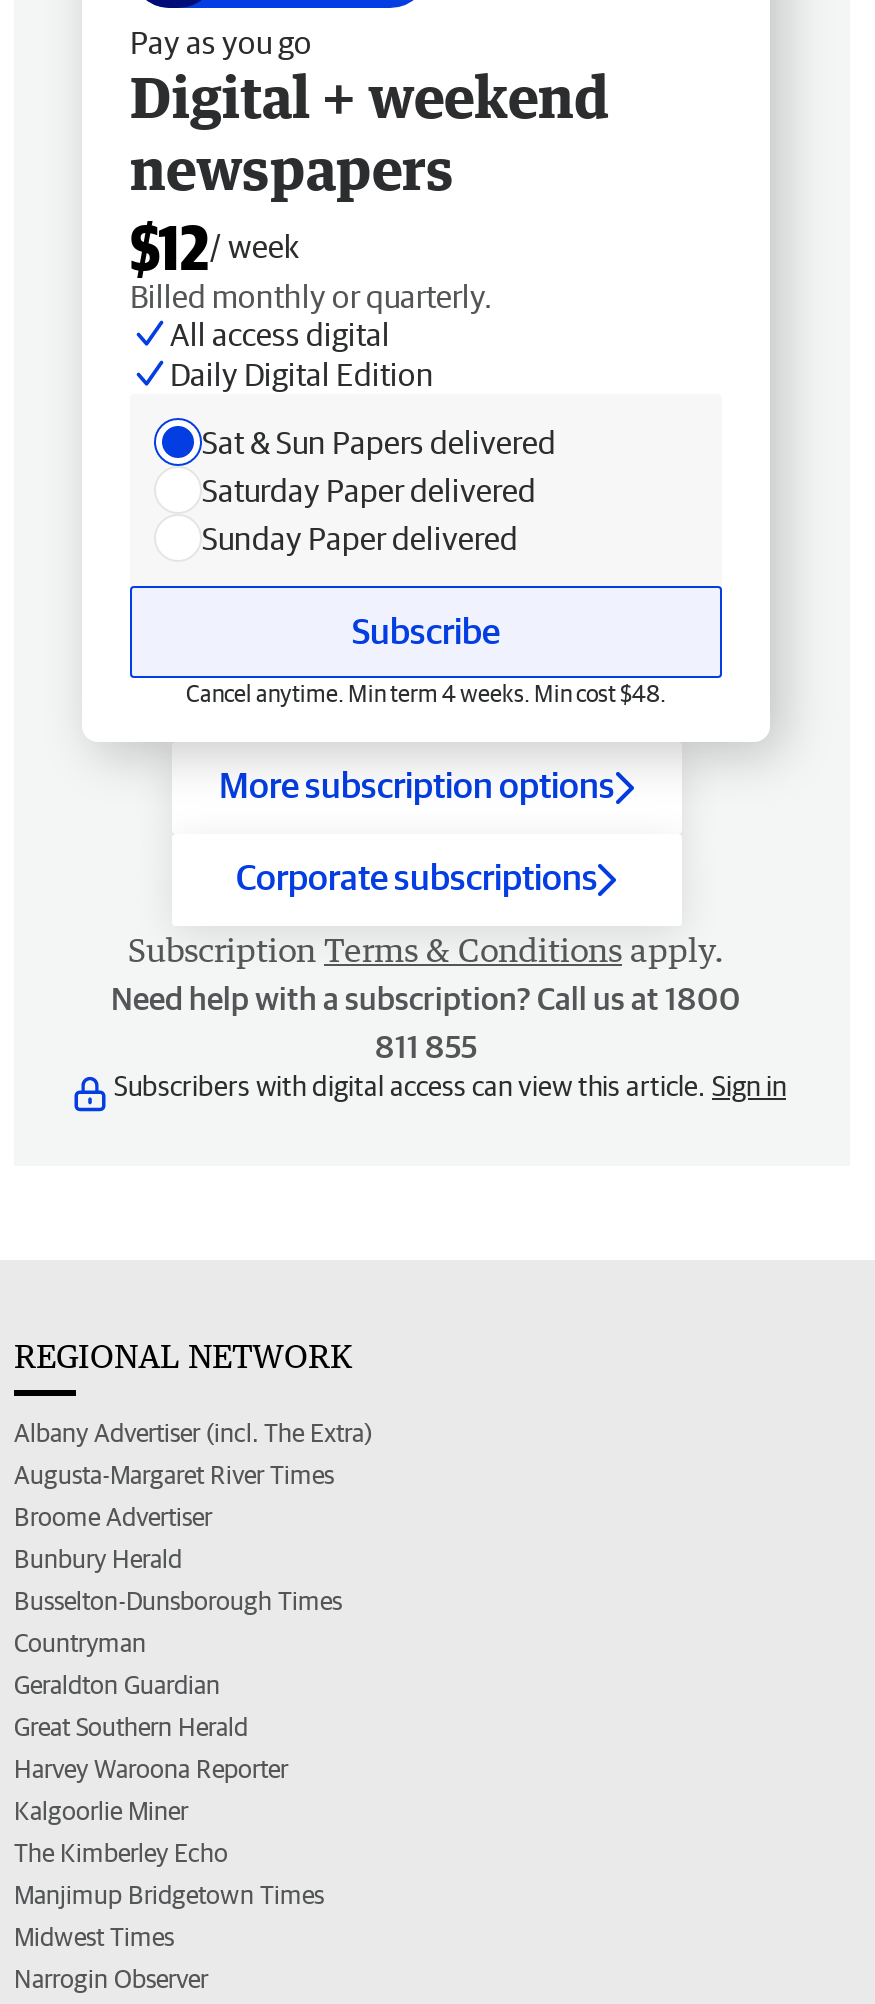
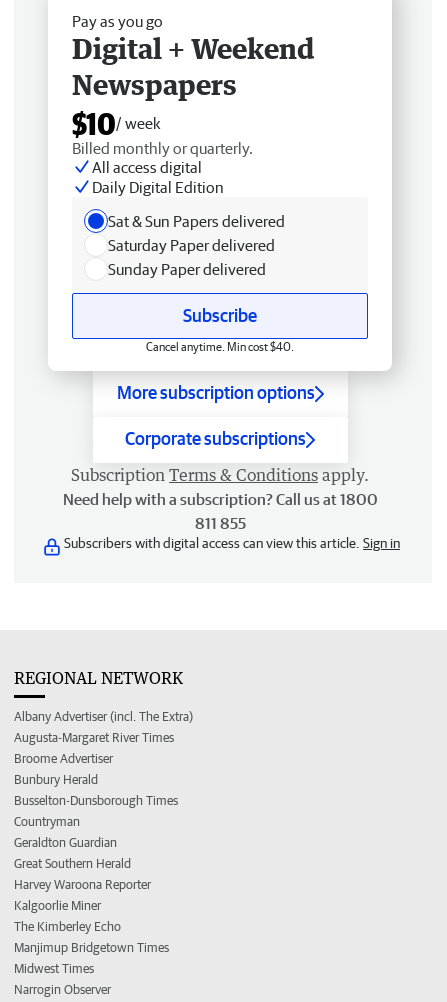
- Digital + weekend
- newspapers
- $12/ week
+ Digital + Weekend
+ Newspapers
+ $10/ week

- Cancel anytime. Min term 4 weeks. Min cost $48.
+ Cancel anytime. Min cost $40.
